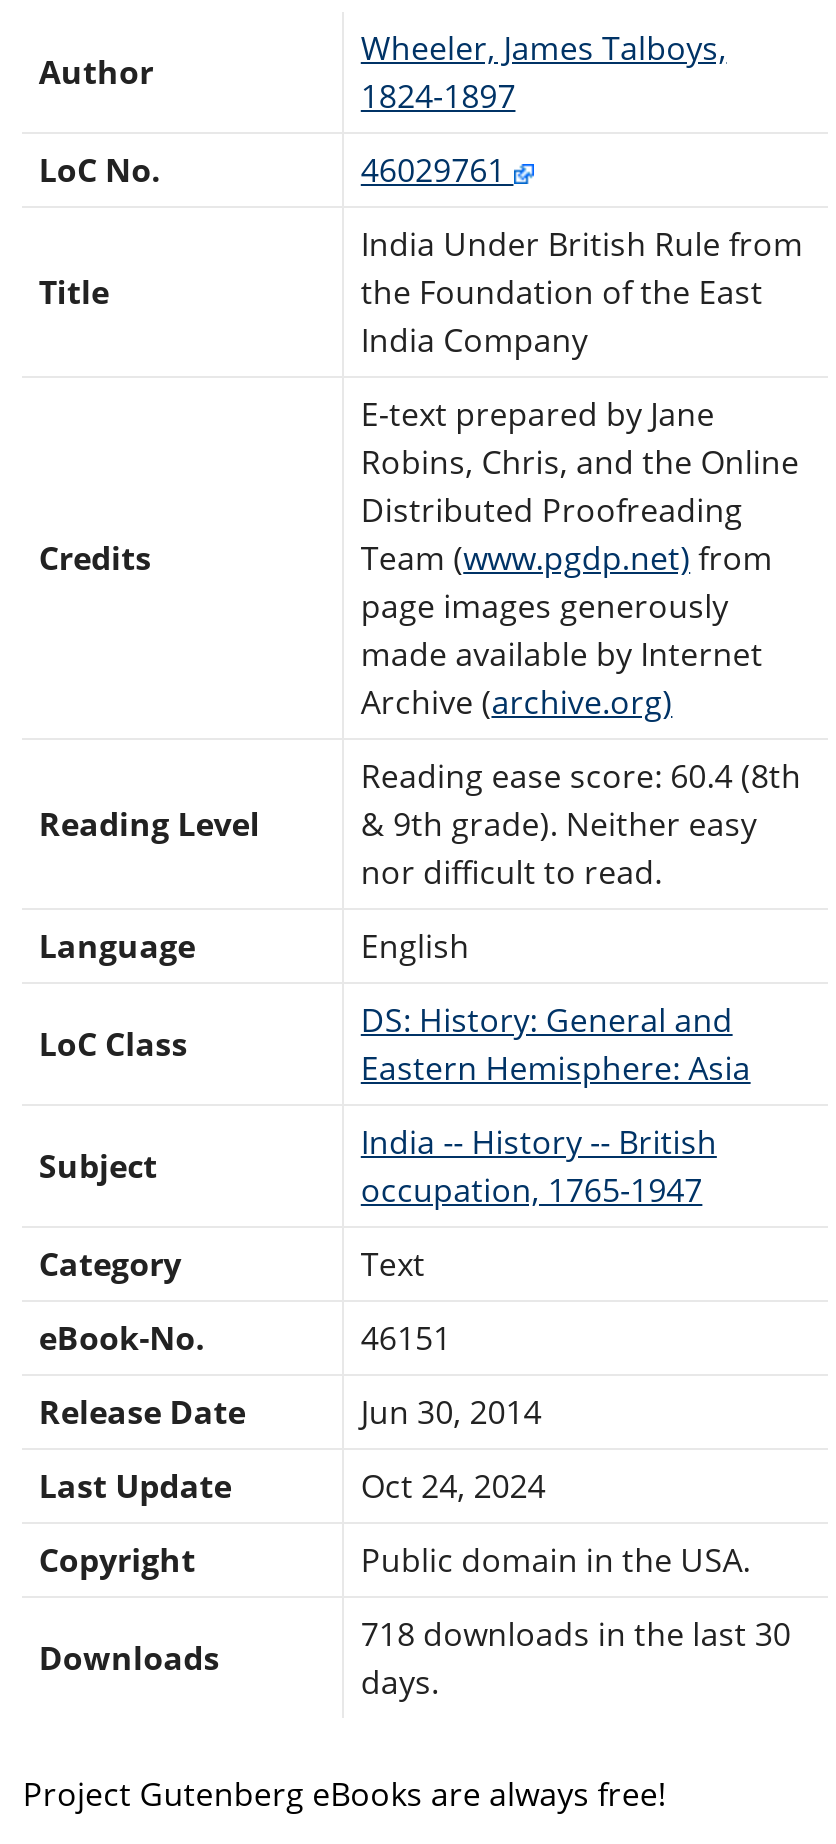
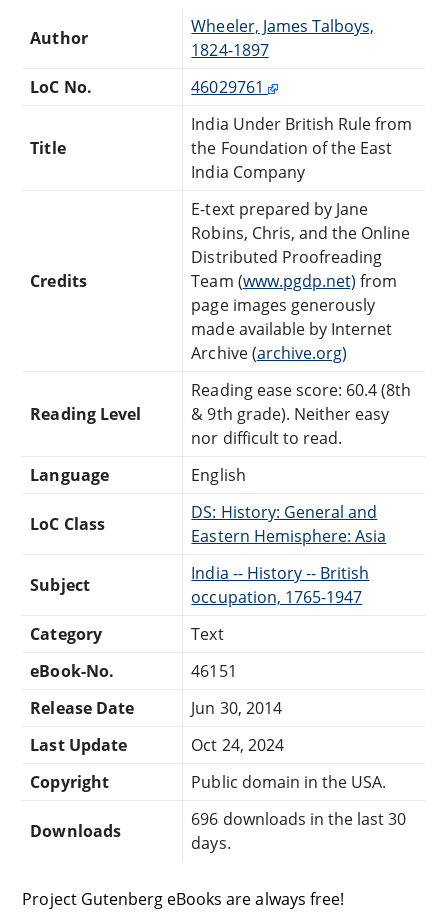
- 718 downloads in the last 30
+ 696 downloads in the last 30
